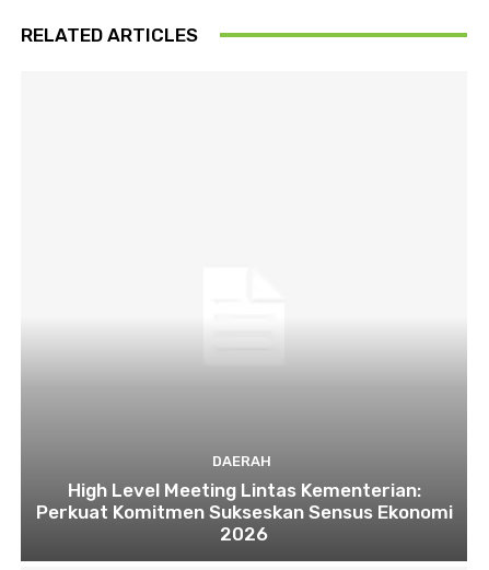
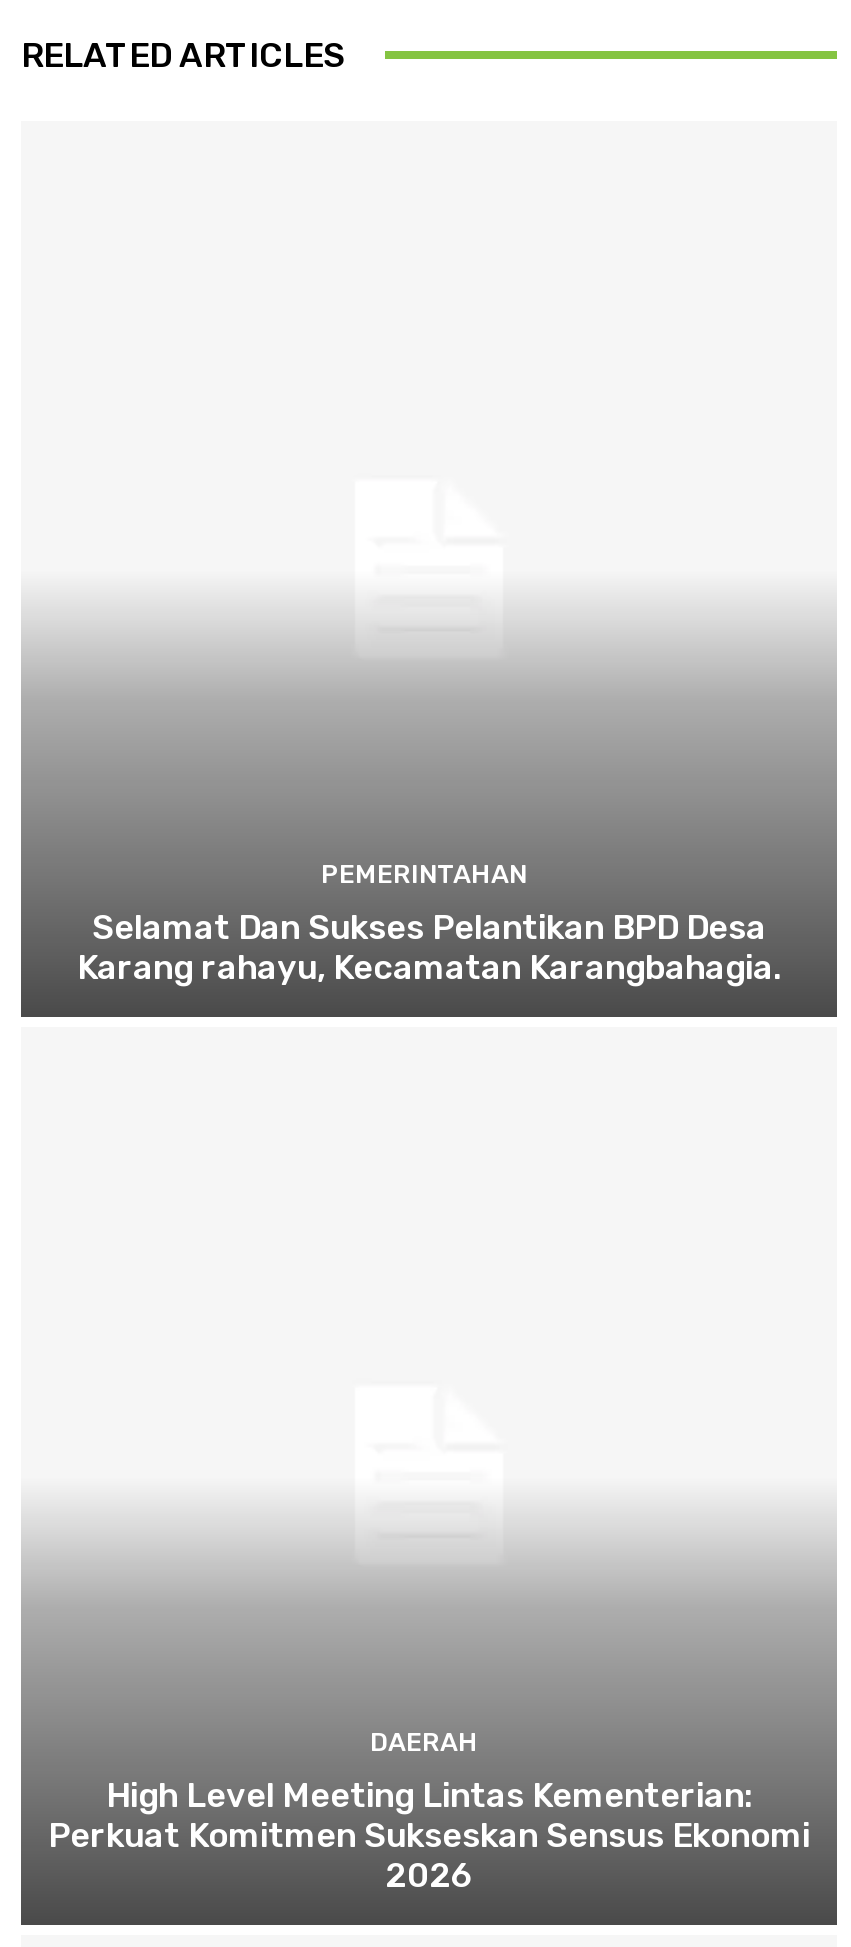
+ PEMERINTAHAN
+ Selamat Dan Sukses Pelantikan BPD Desa
+ Karang rahayu, Kecamatan Karangbahagia.
